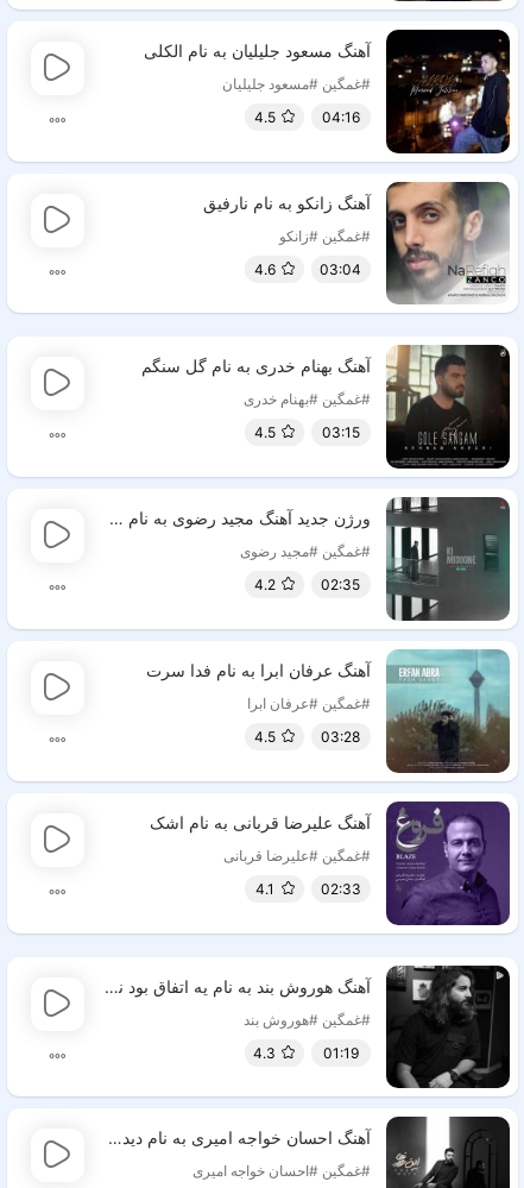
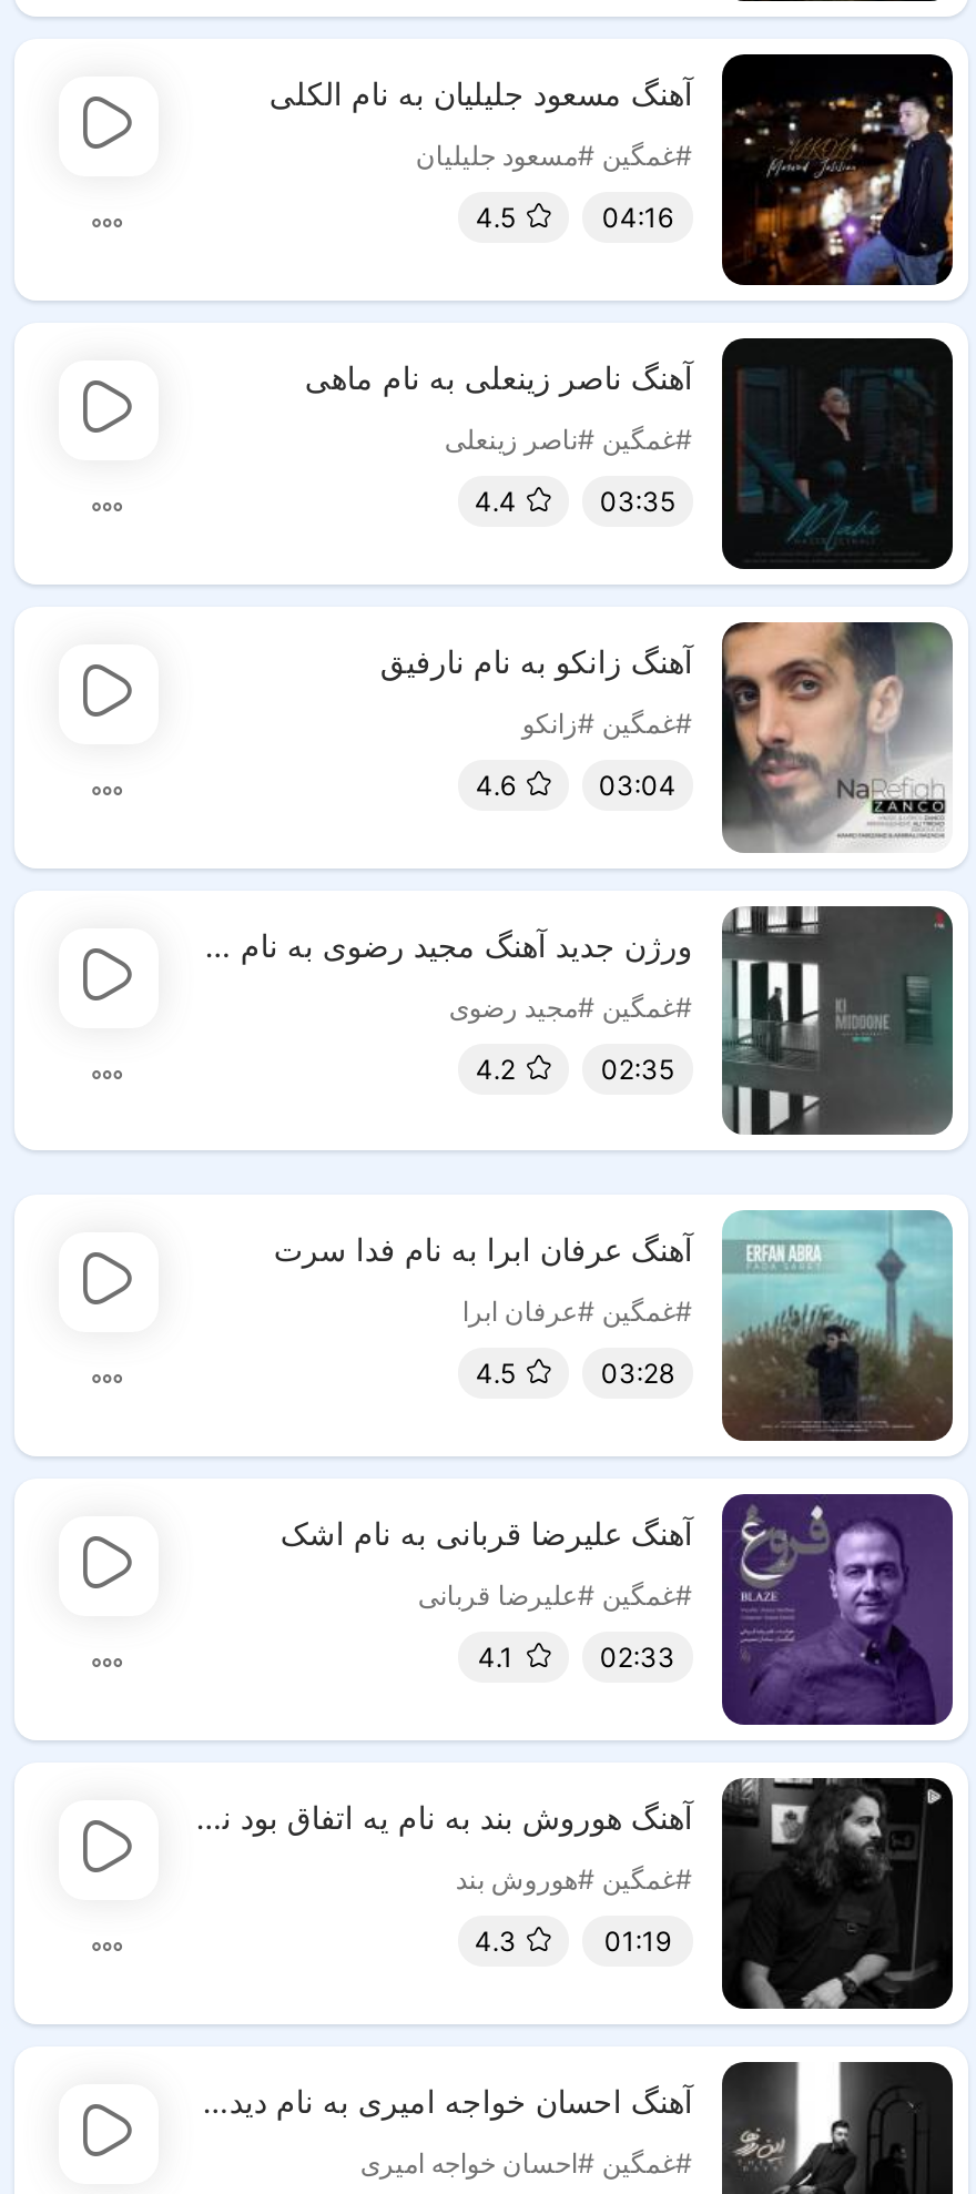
+ [image]
+ آهنگ ناصر زینعلی به نام ماهی
+ #غمگین #ناصر زینعلی
+ 03:35
+ 4.4

moved down: [image] | آهنگ زانکو به نام نارفیق | #غمگین #زانکو | 03:04 | 4.6

- [image]
- آهنگ بهنام خدری به نام گل سنگم
- #غمگین #بهنام خدری
- 03:15
- 4.5
